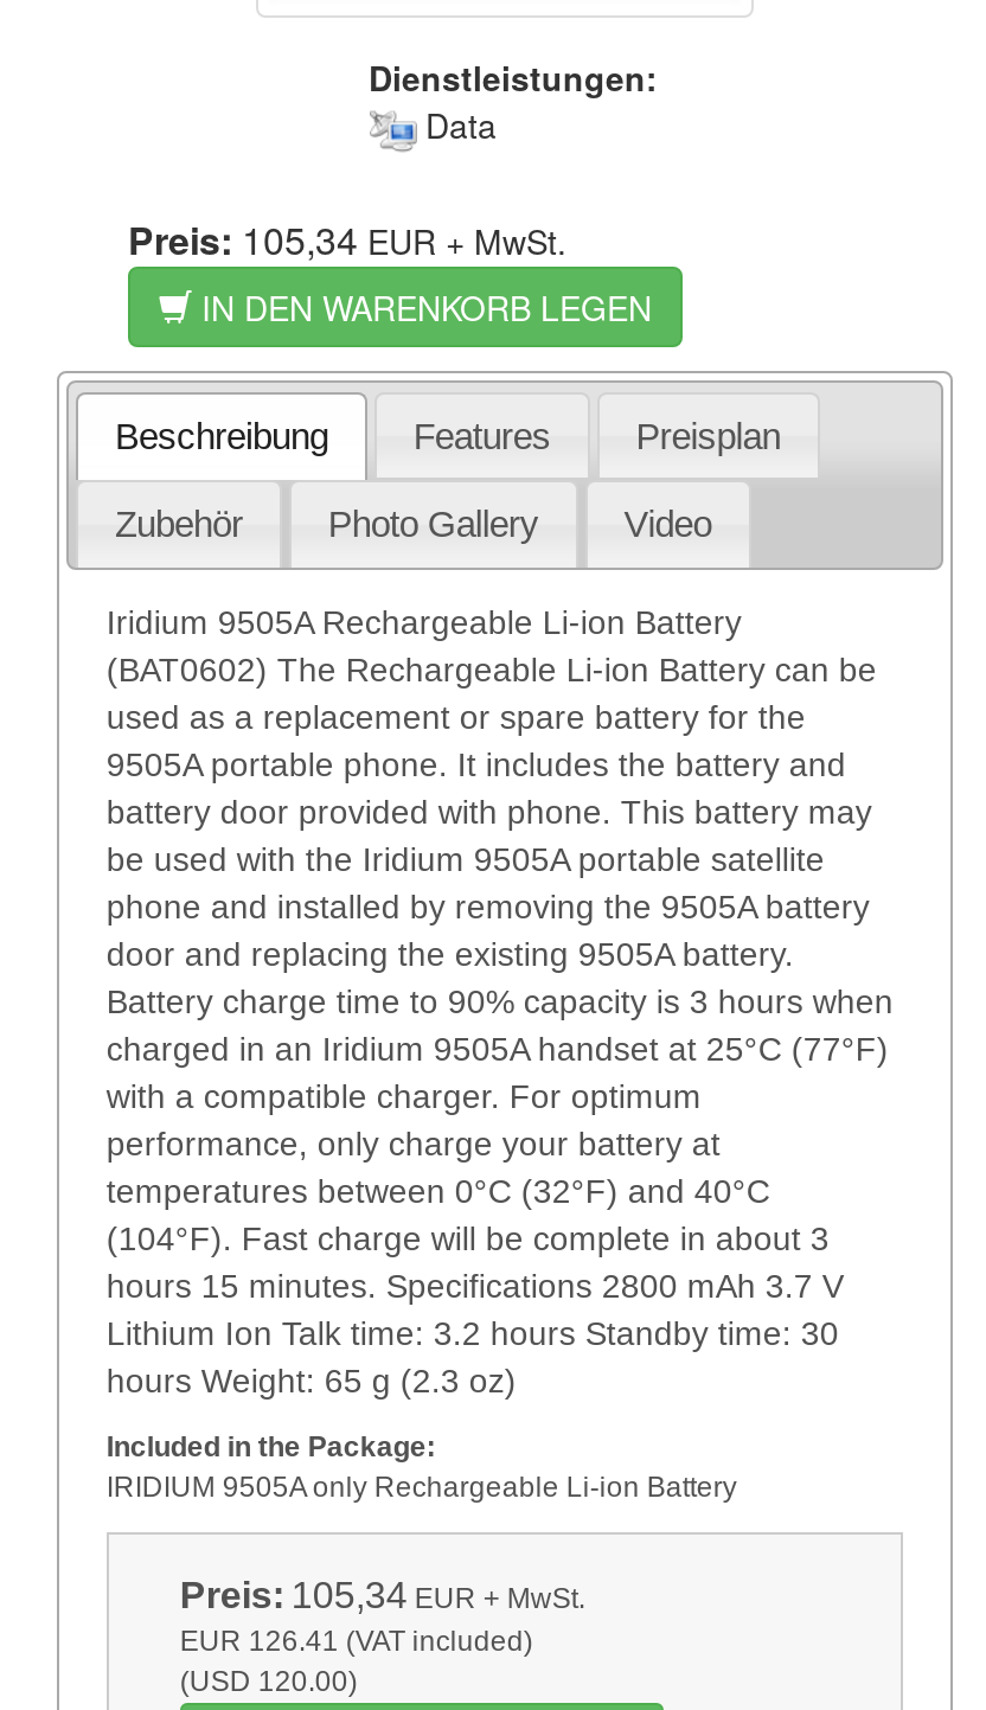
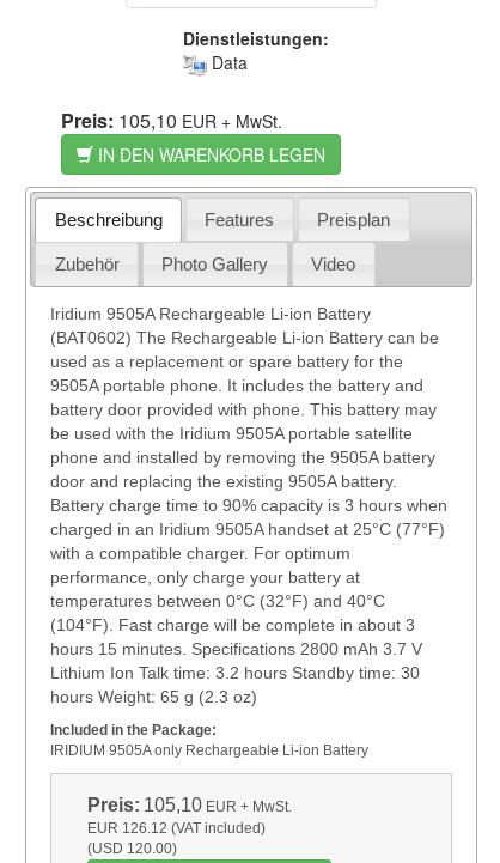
- Preis: 105,34 EUR + MwSt.
+ Preis: 105,10 EUR + MwSt.

- Preis: 105,34 EUR + MwSt.
+ Preis: 105,10 EUR + MwSt.

- EUR 126.41 (VAT included)
+ EUR 126.12 (VAT included)
